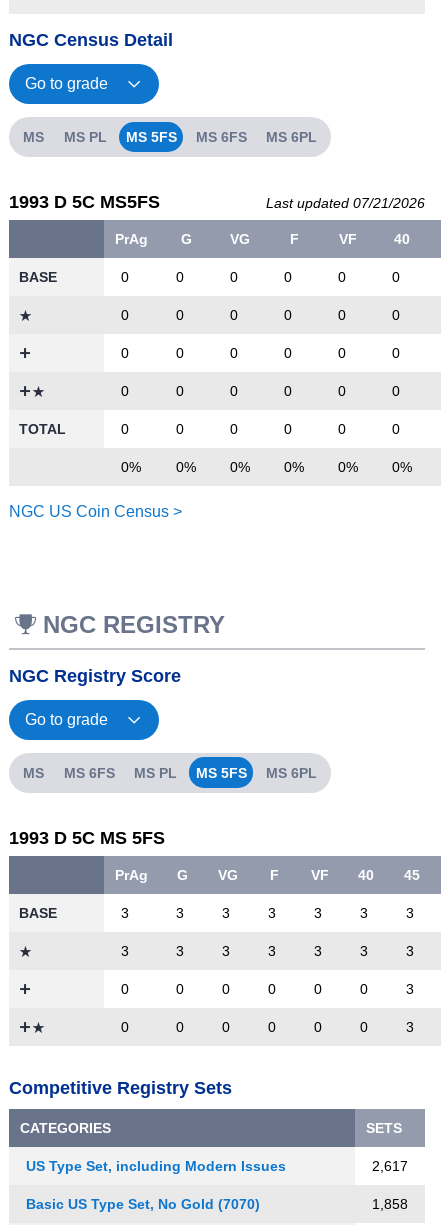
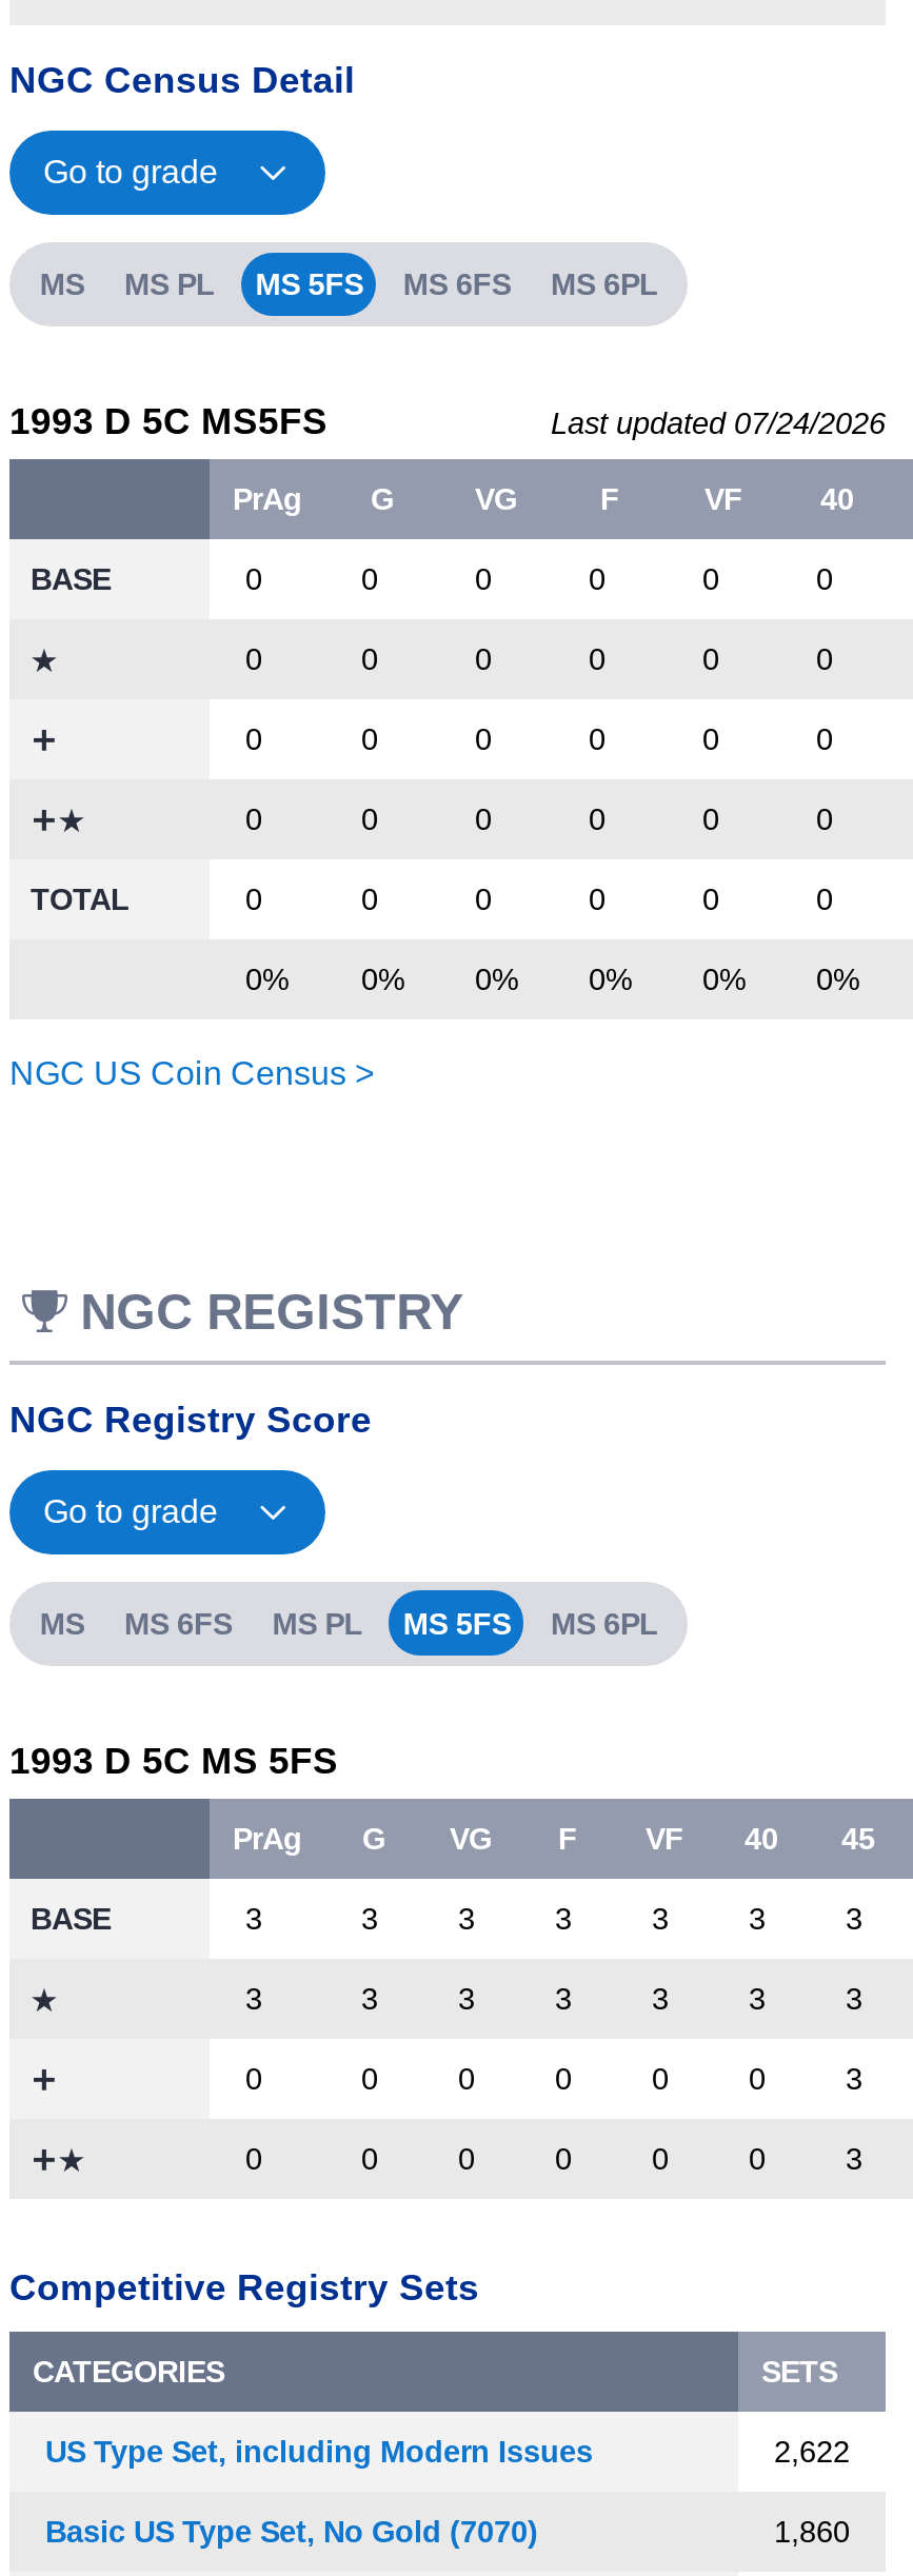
- Last updated 07/21/2026
+ Last updated 07/24/2026

- 2,617
+ 2,622

- 1,858
+ 1,860
